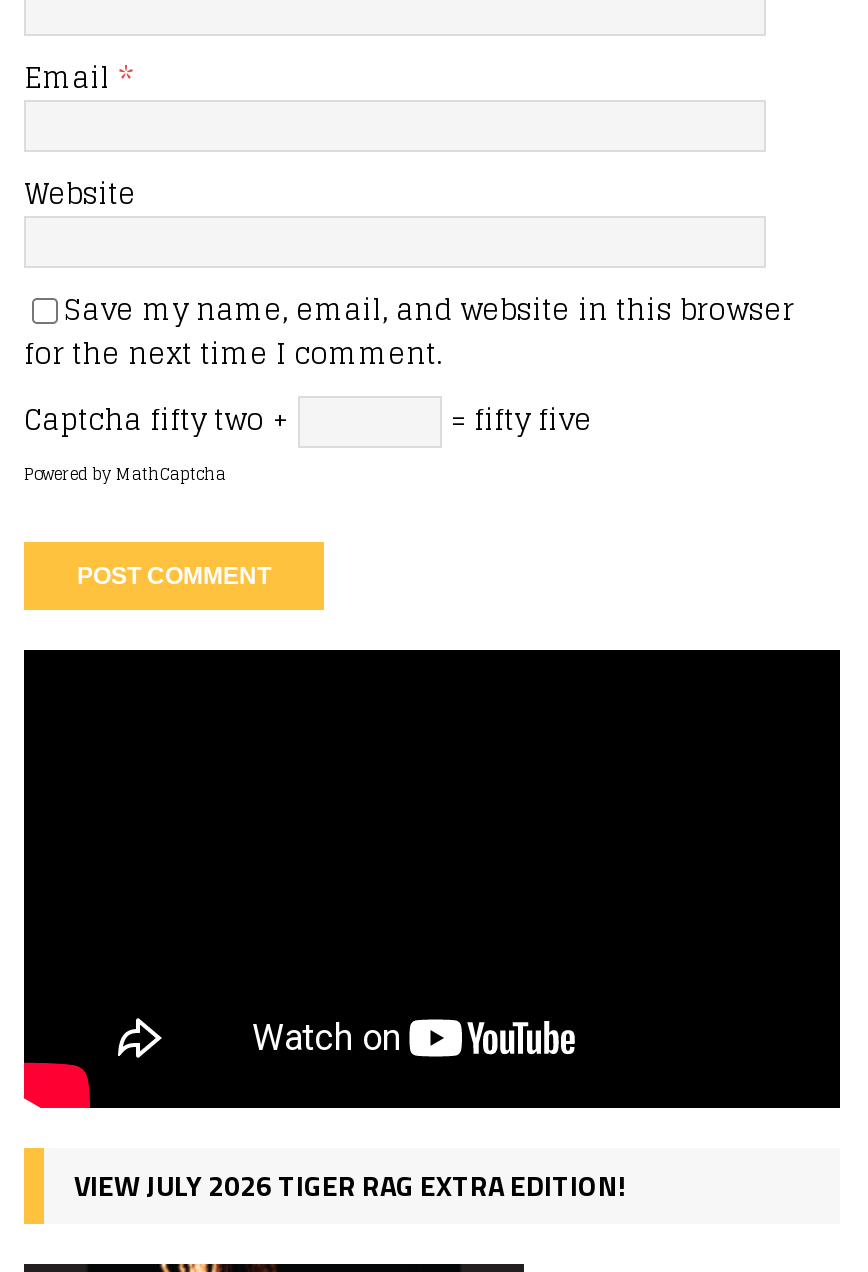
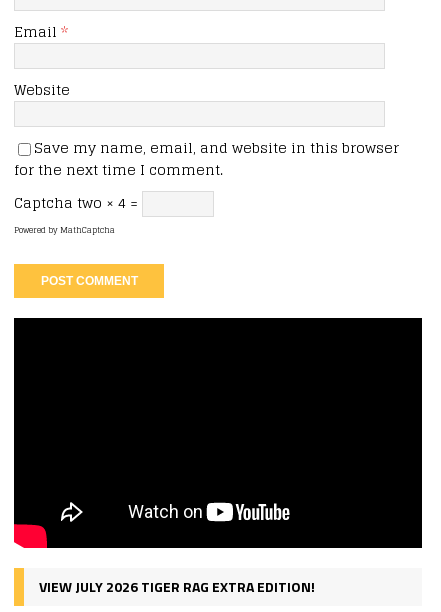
- Captcha fifty two +
- = fifty five
+ Captcha two × 4 =
